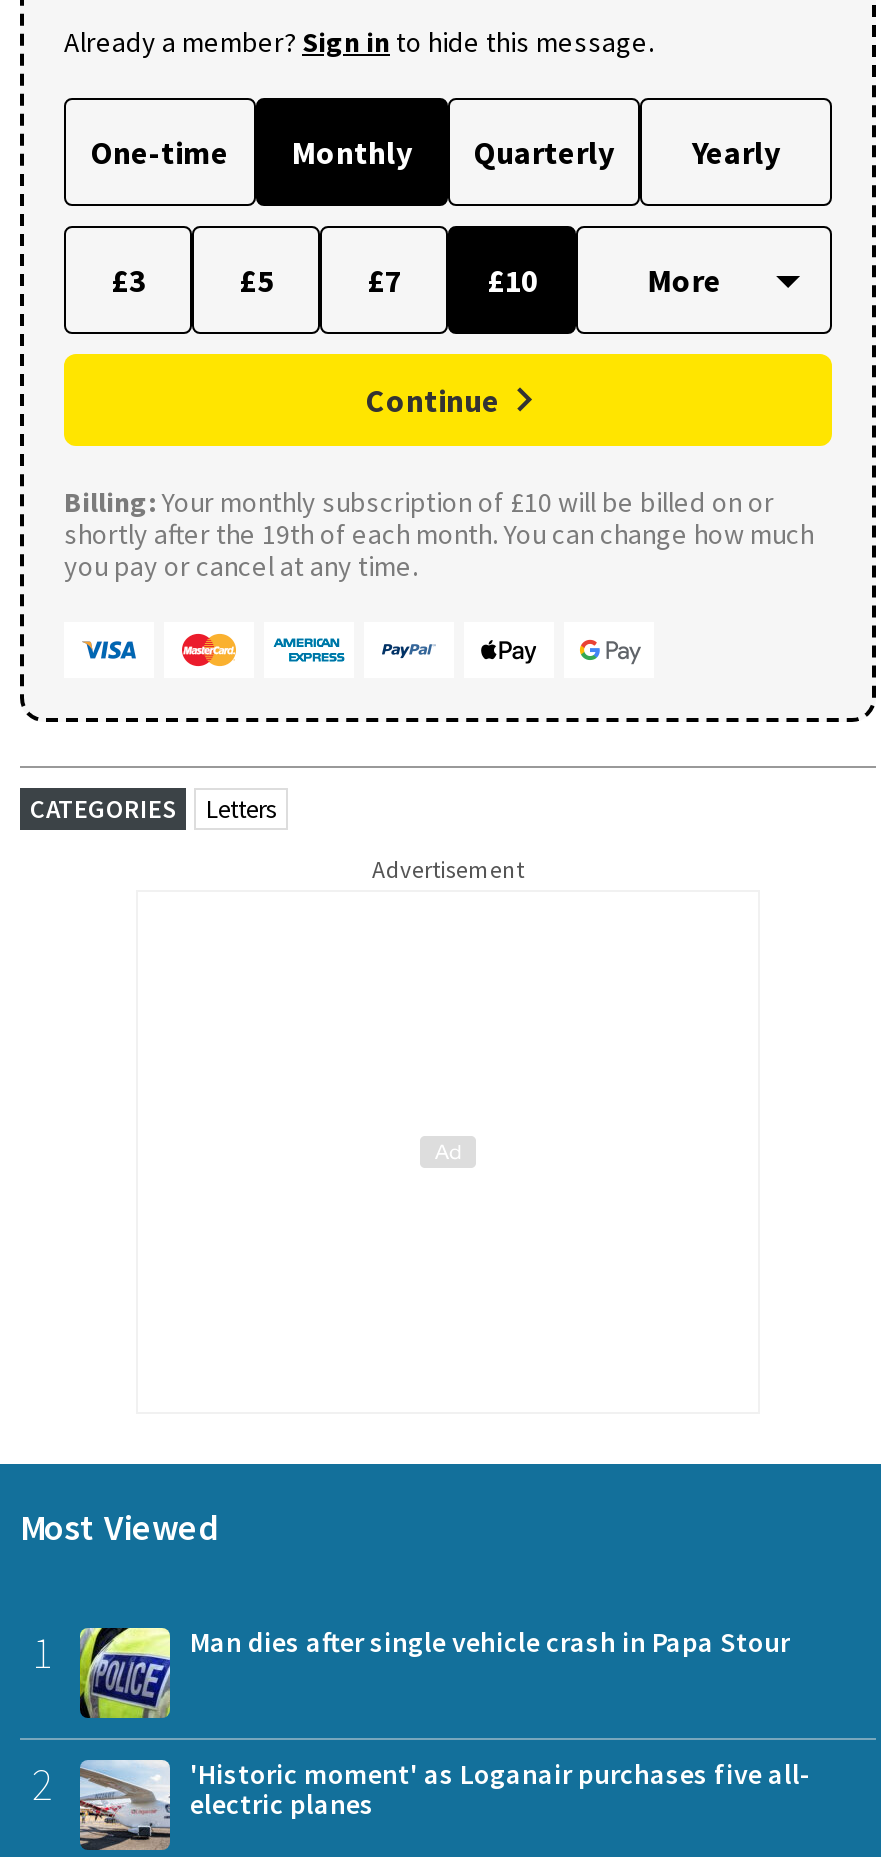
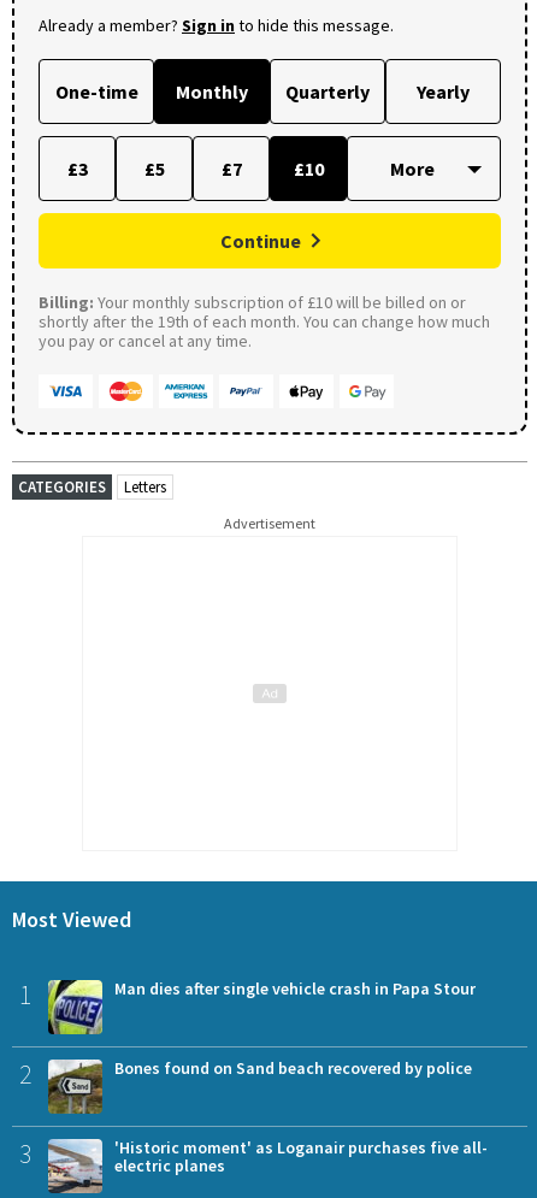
+ [image]
+ Bones found on Sand beach recovered by police
+ 3
